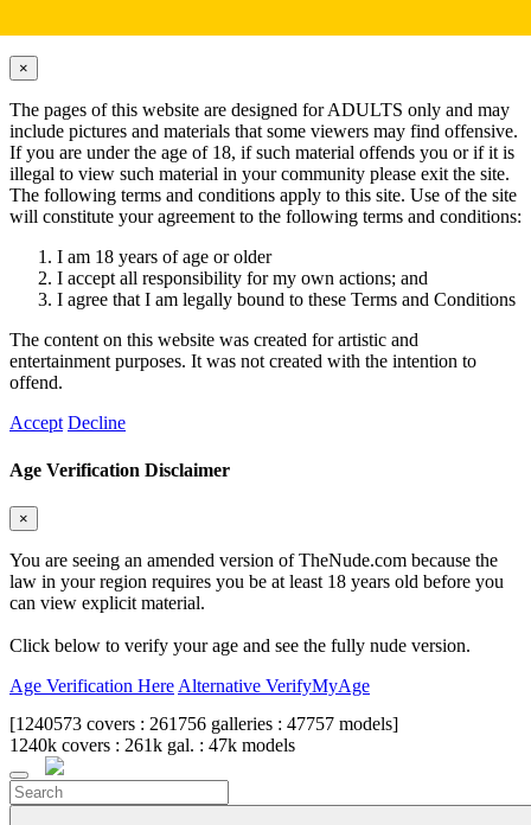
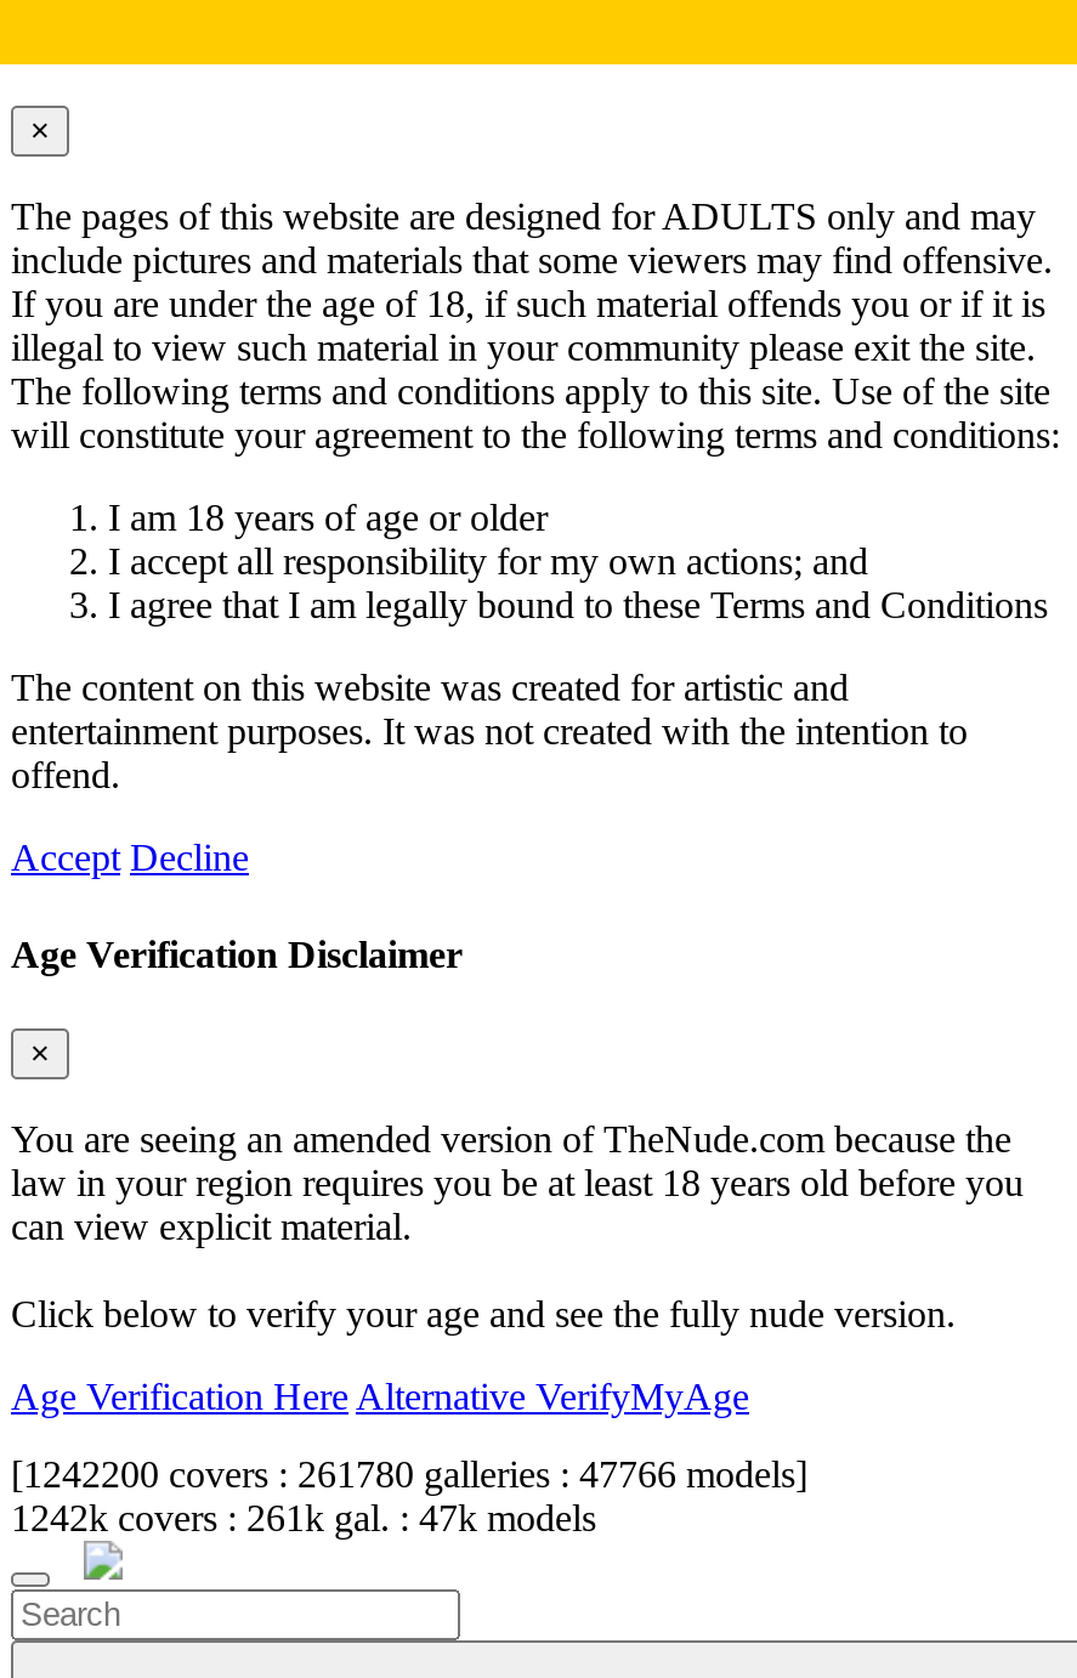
- [1240573 covers : 261756 galleries : 47757 models]
+ [1242200 covers : 261780 galleries : 47766 models]

- 1240k covers : 261k gal. : 47k models
+ 1242k covers : 261k gal. : 47k models
